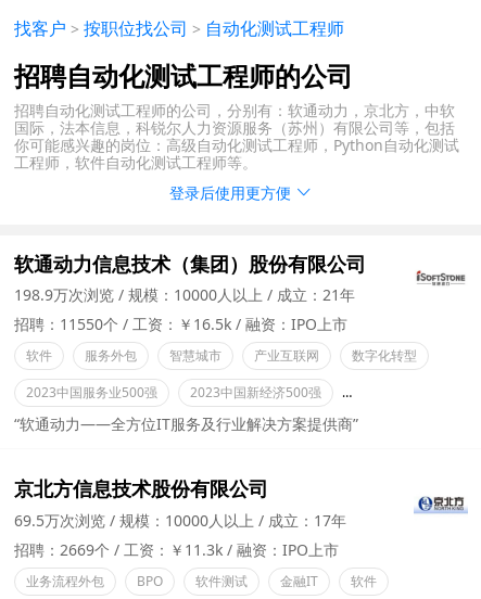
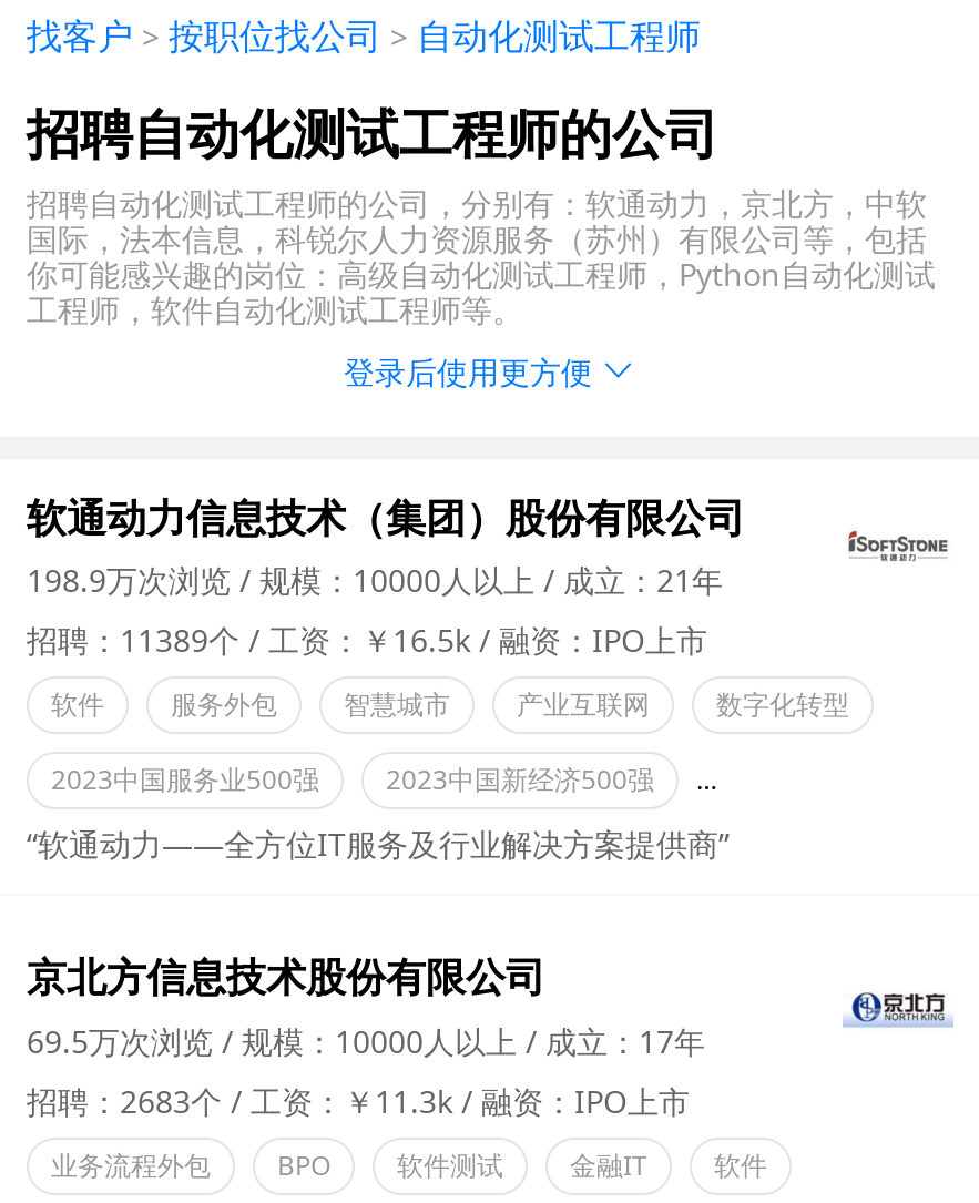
- 招聘：11550个 工资：￥16.5k 融资：IPO上市
+ 招聘：11389个 工资：￥16.5k 融资：IPO上市

- 招聘：2669个 工资：￥11.3k 融资：IPO上市
+ 招聘：2683个 工资：￥11.3k 融资：IPO上市
